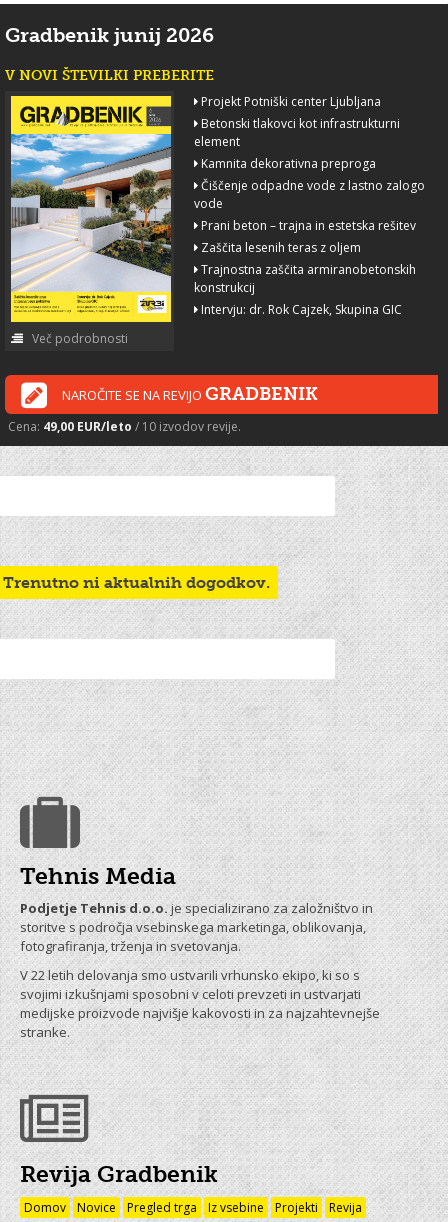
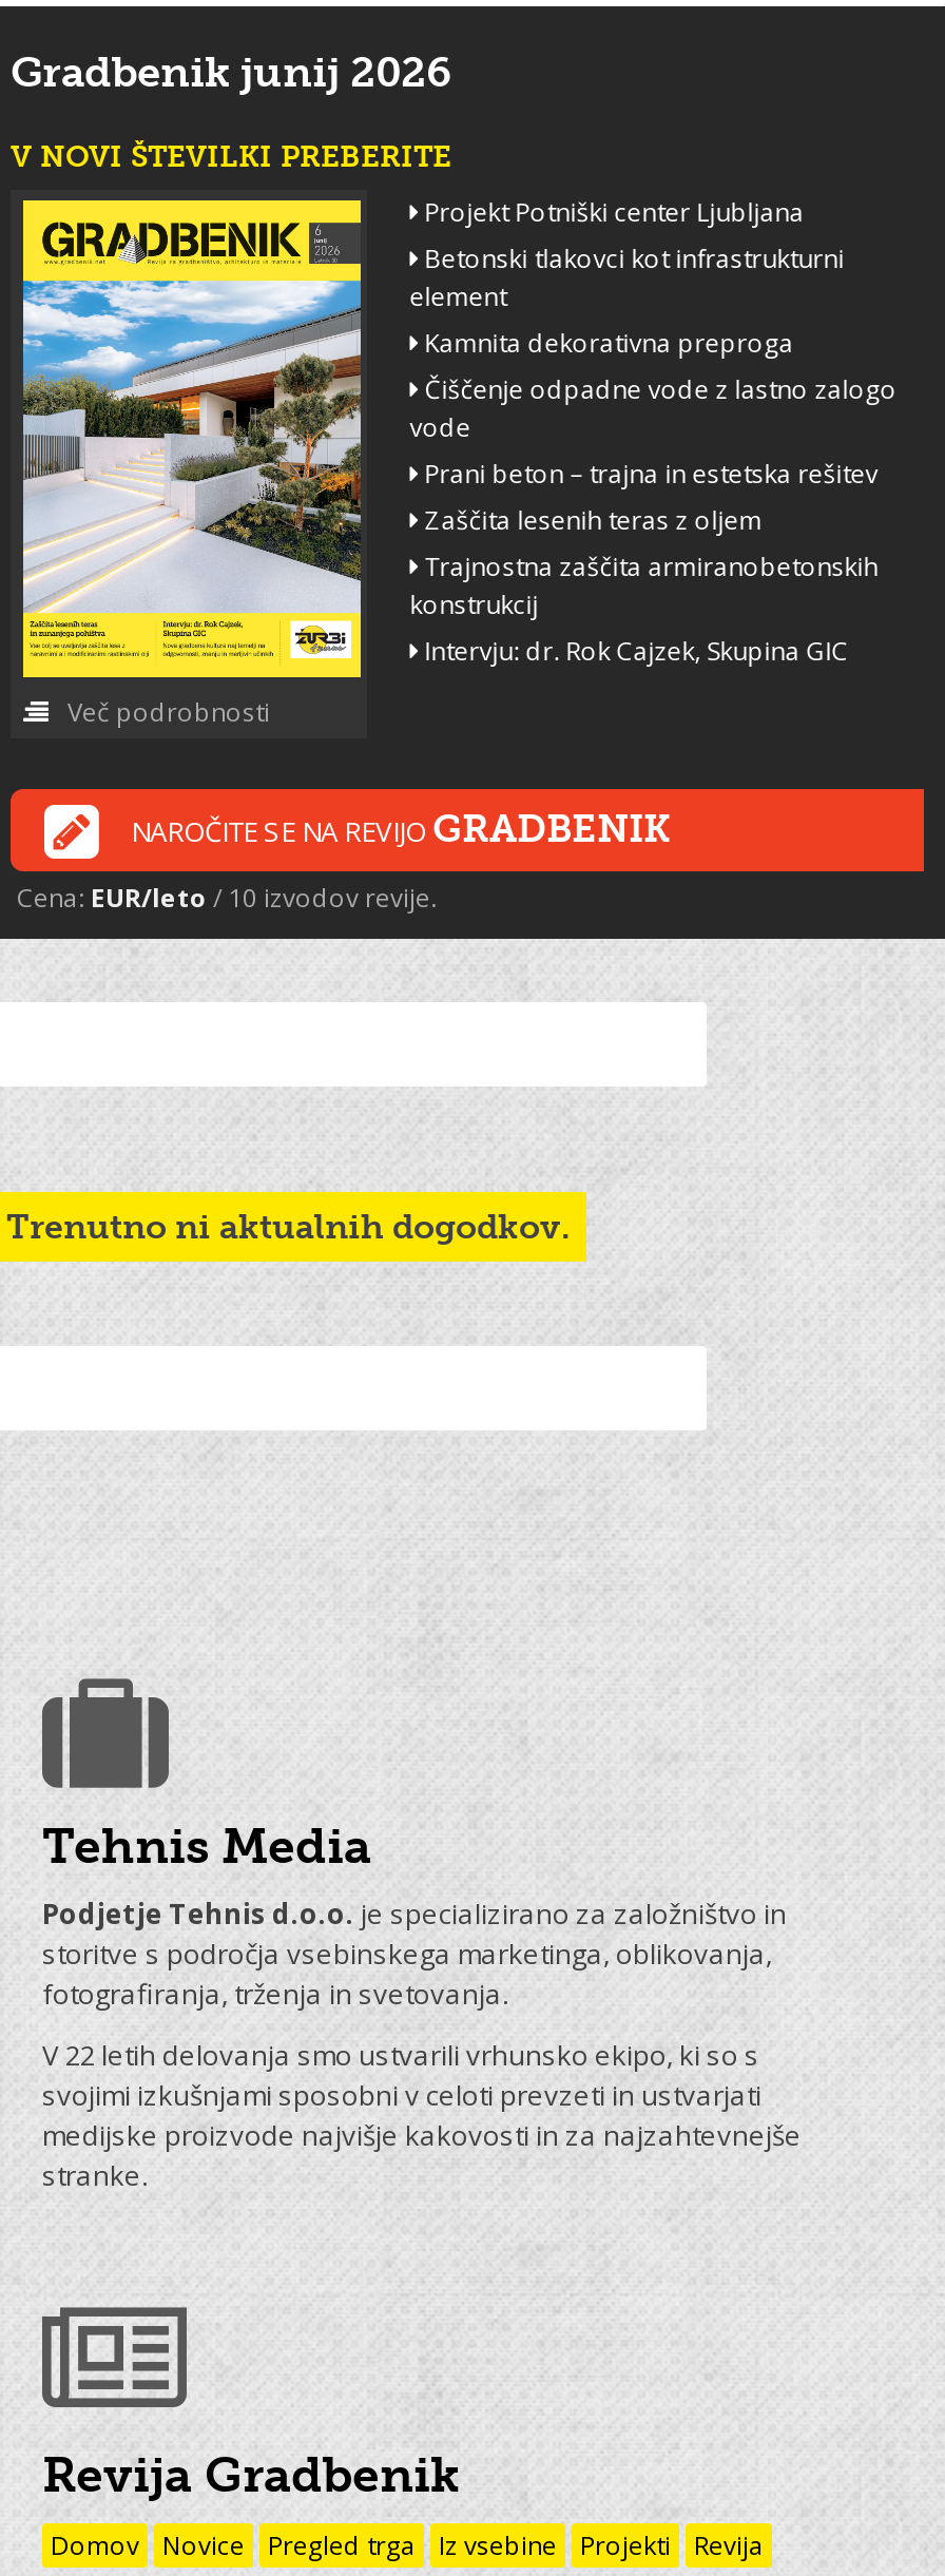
- Cena: 49,00 EUR/leto / 10 izvodov revije.
+ Cena: EUR/leto / 10 izvodov revije.
